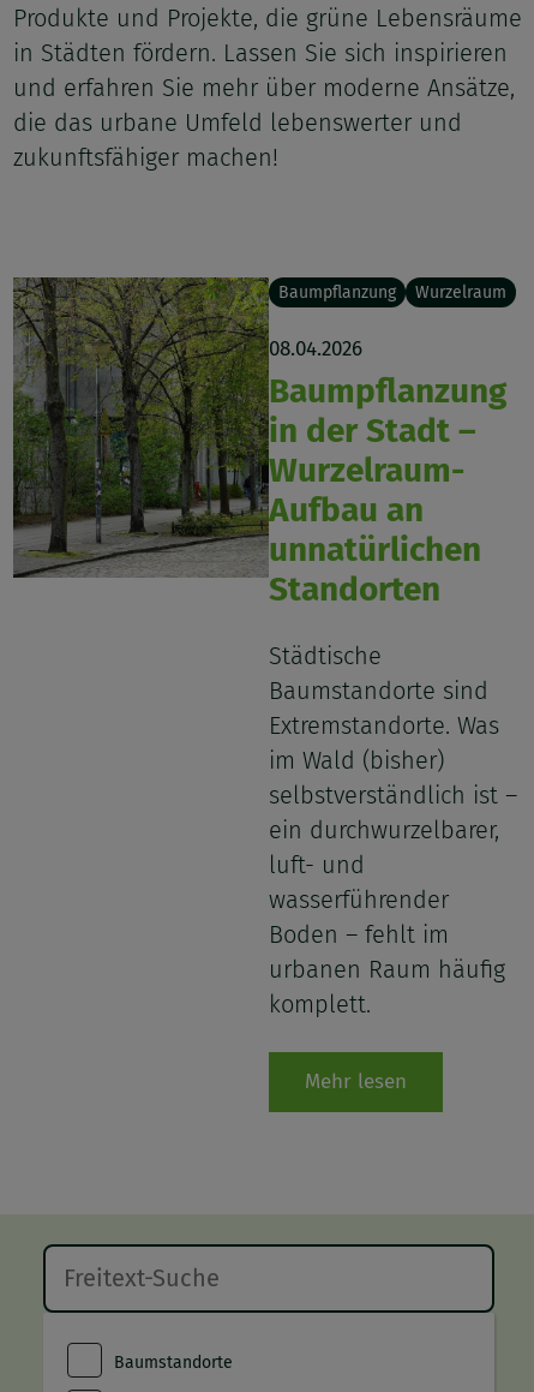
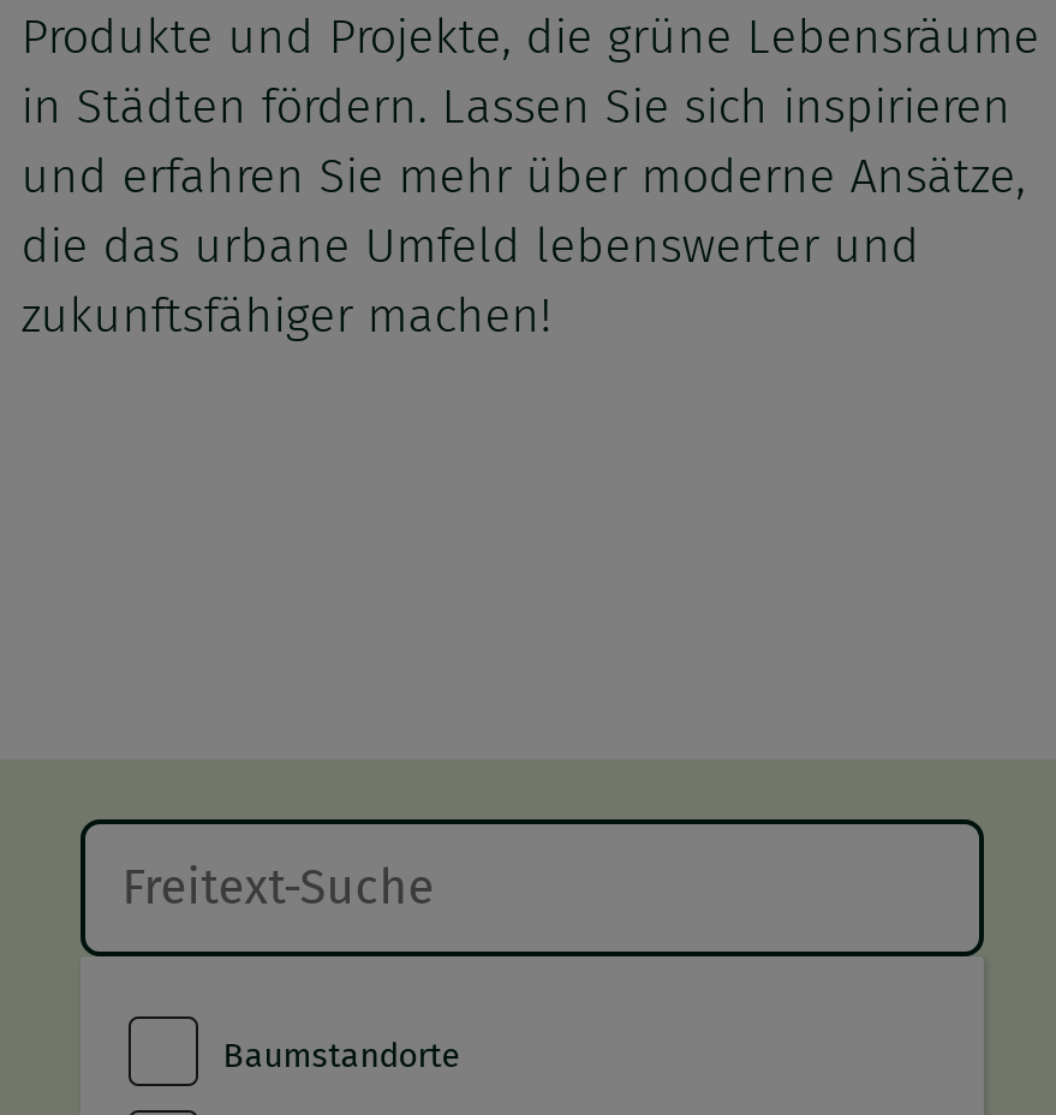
- [image]
- Baumpflanzung
- Wurzelraum
- 08.04.2026
- Baumpflanzung
- in der Stadt –
- Wurzelraum-
- Aufbau an
- unnatürlichen
- Standorten
- Städtische
- Baumstandorte sind
- Extremstandorte. Was
- im Wald (bisher)
- selbstverständlich ist –
- ein durchwurzelbarer,
- luft- und
- wasserführender
- Boden – fehlt im
- urbanen Raum häufig
- komplett.
- Mehr lesen
